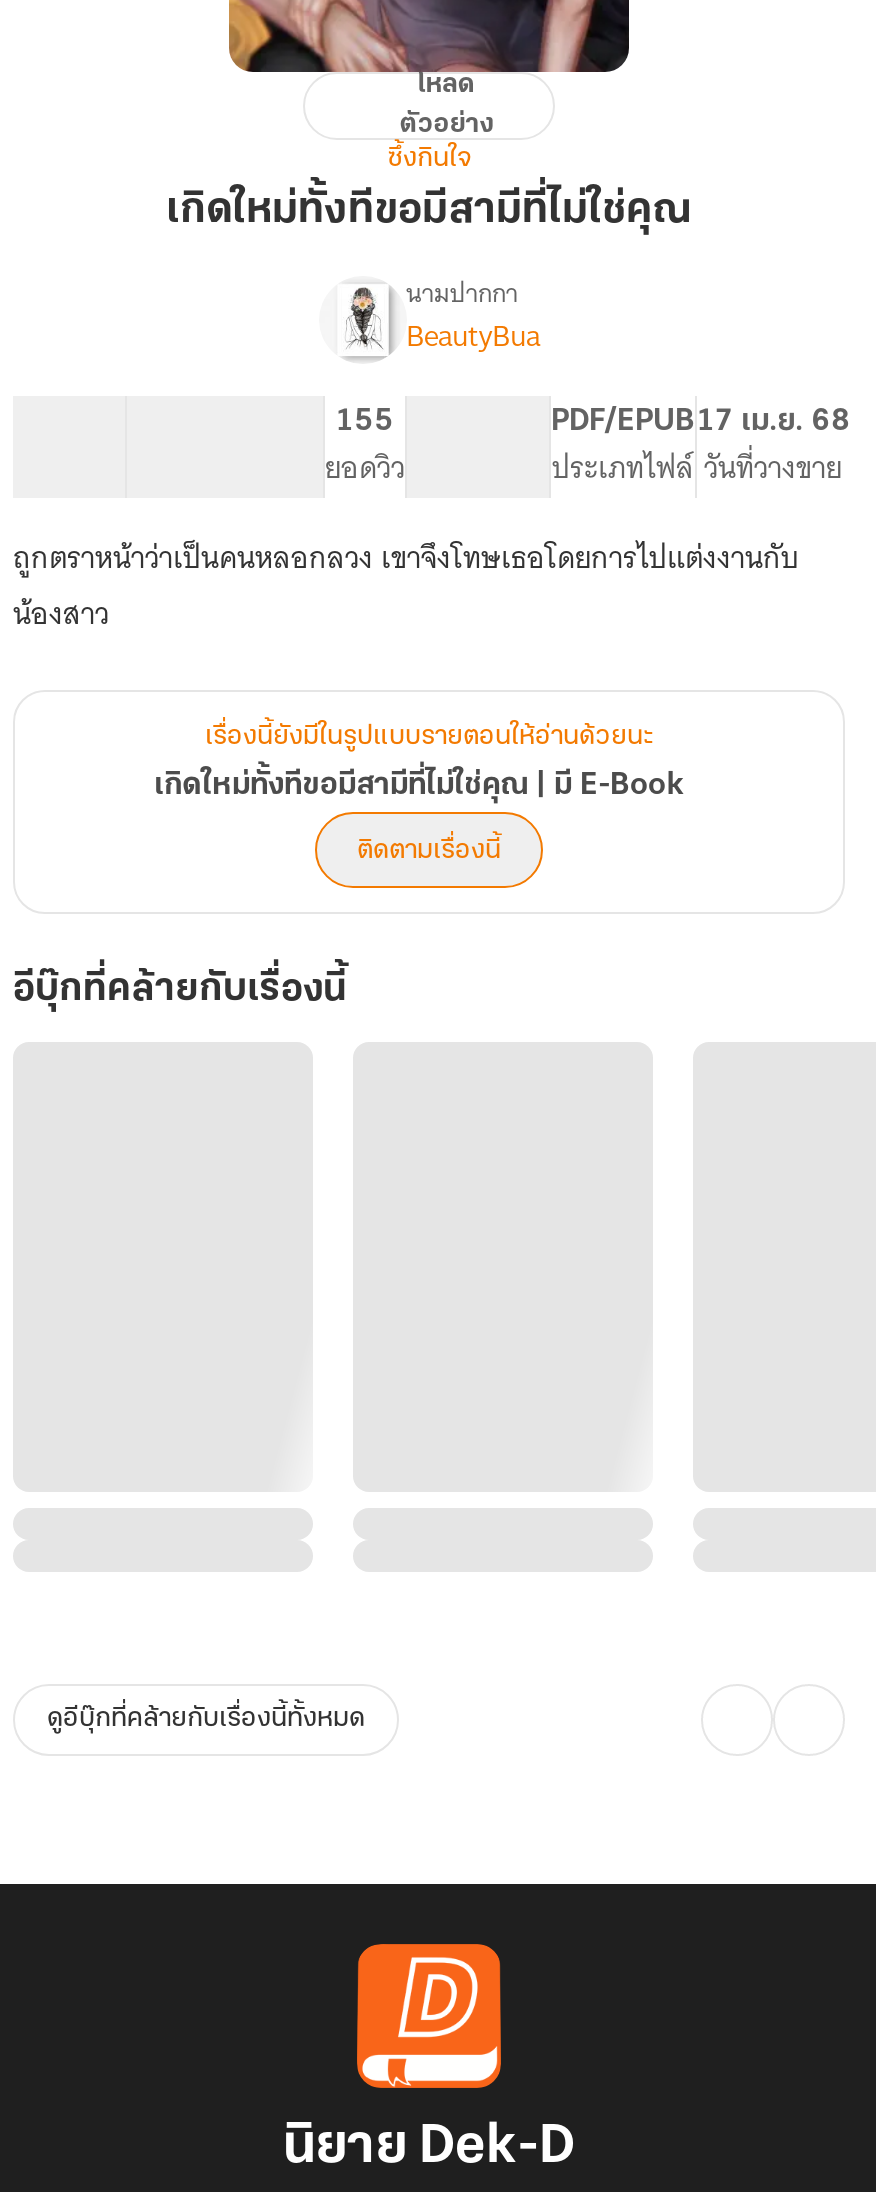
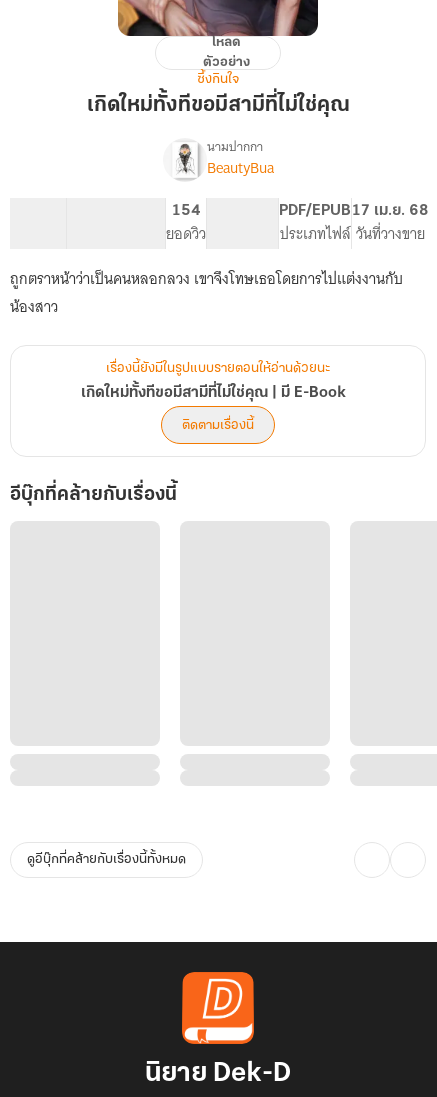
- 155
+ 154
